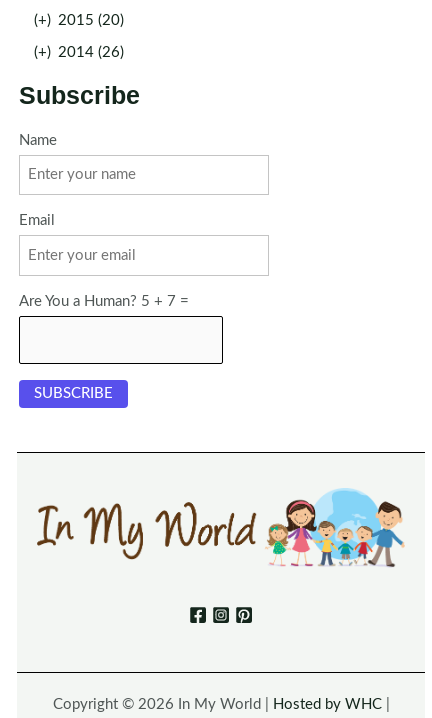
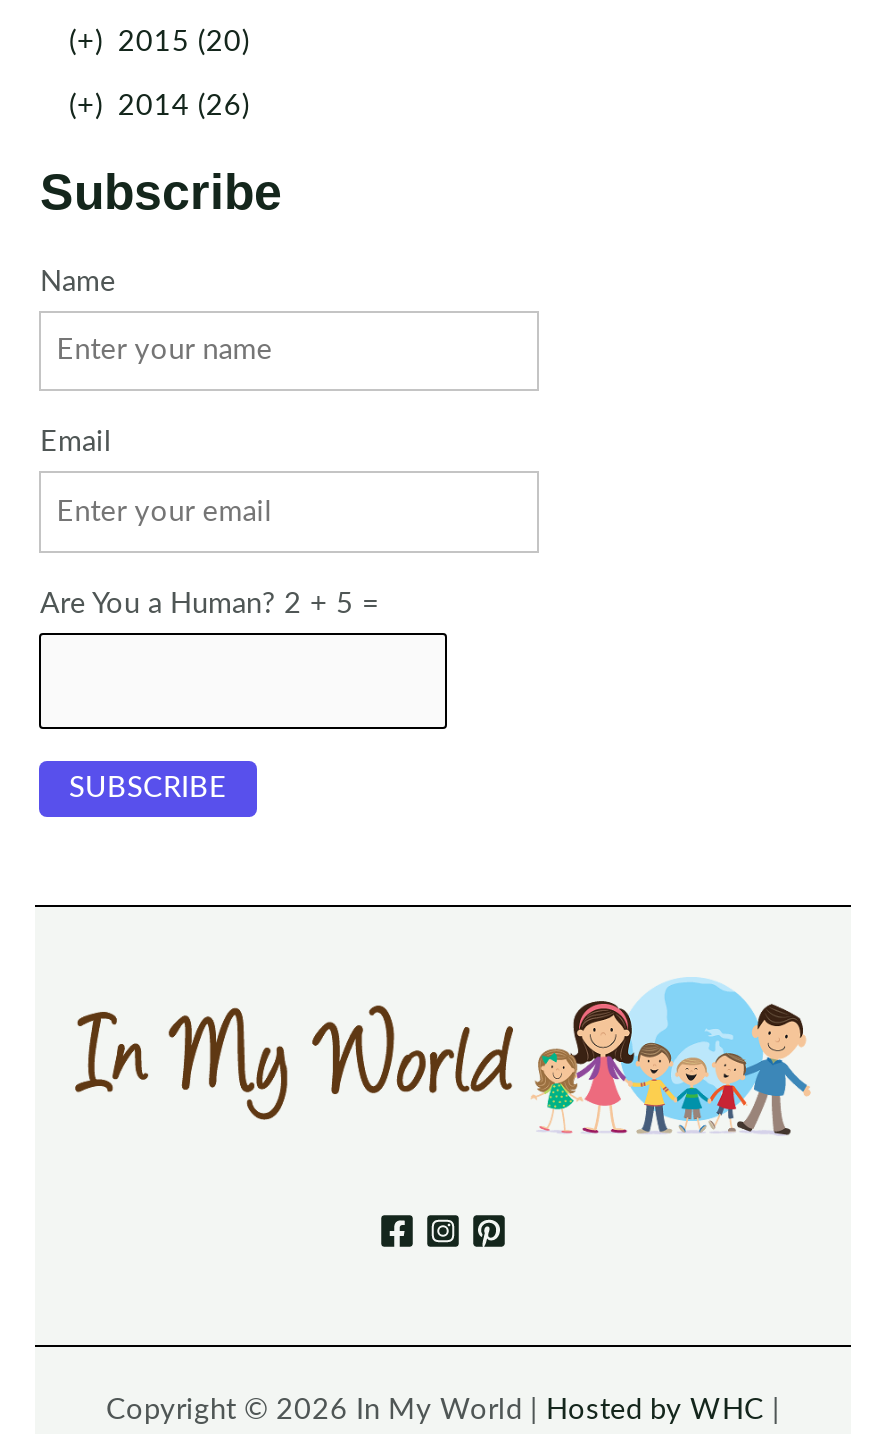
- Are You a Human? 5 + 7 =
+ Are You a Human? 2 + 5 =
